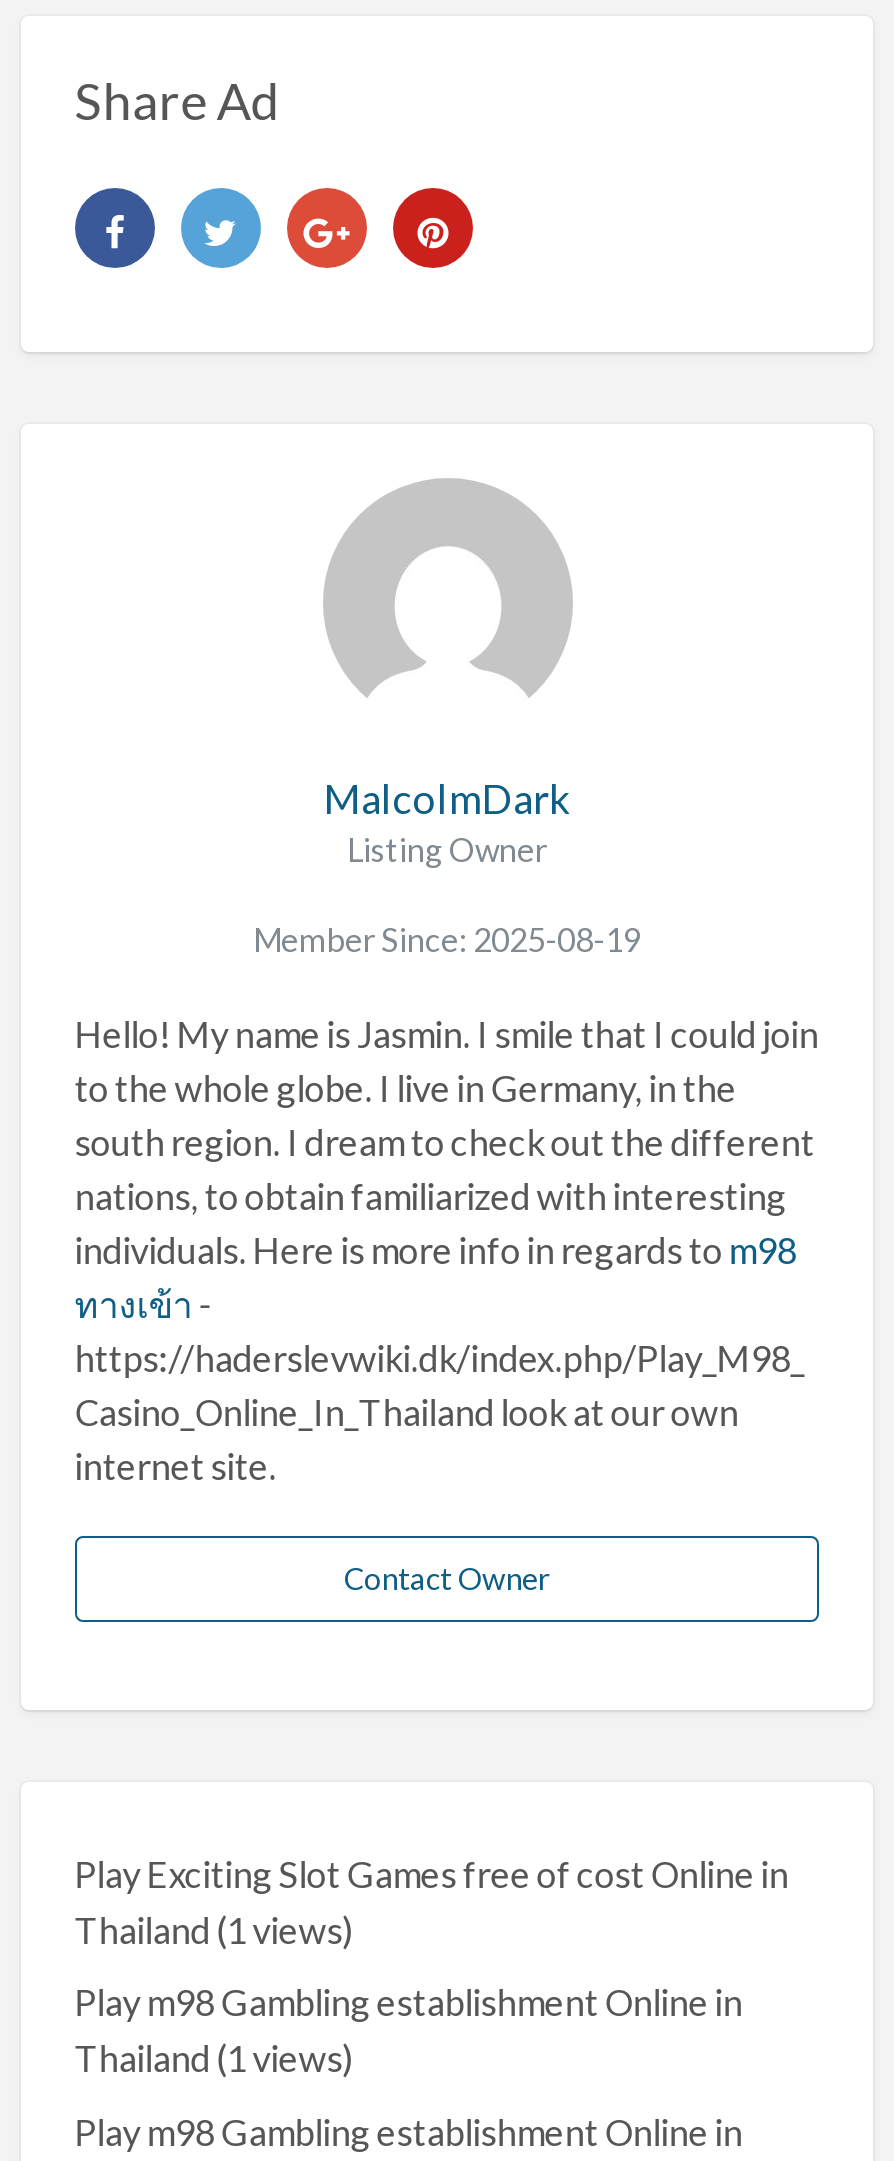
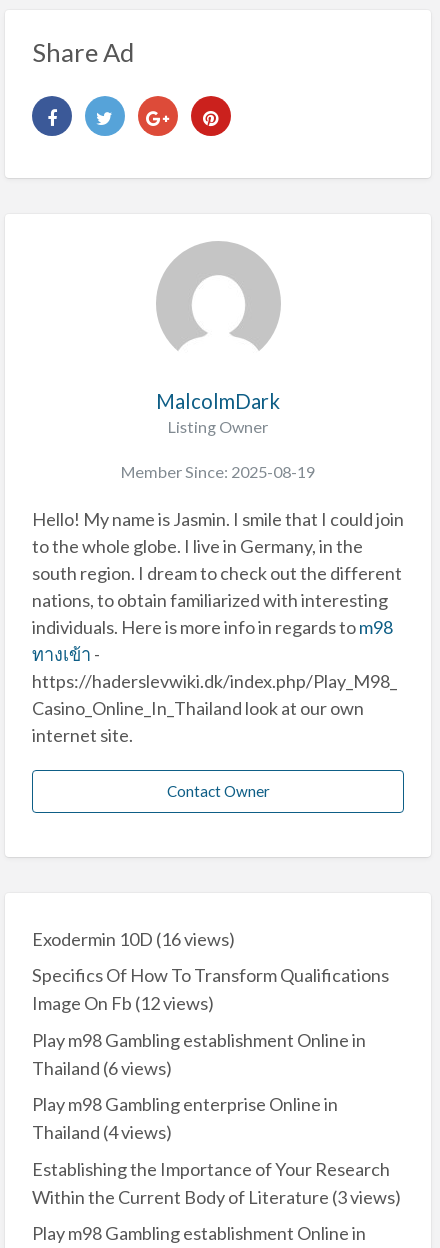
- Play Exciting Slot Games free of cost Online in
- Thailand (1 views)
+ Exodermin 10D (16 views)
+ Specifics Of How To Transform Qualifications
+ Image On Fb (12 views)

- Thailand (1 views)
+ Thailand (6 views)
+ Play m98 Gambling enterprise Online in
+ Thailand (4 views)
+ Establishing the Importance of Your Research
+ Within the Current Body of Literature (3 views)
